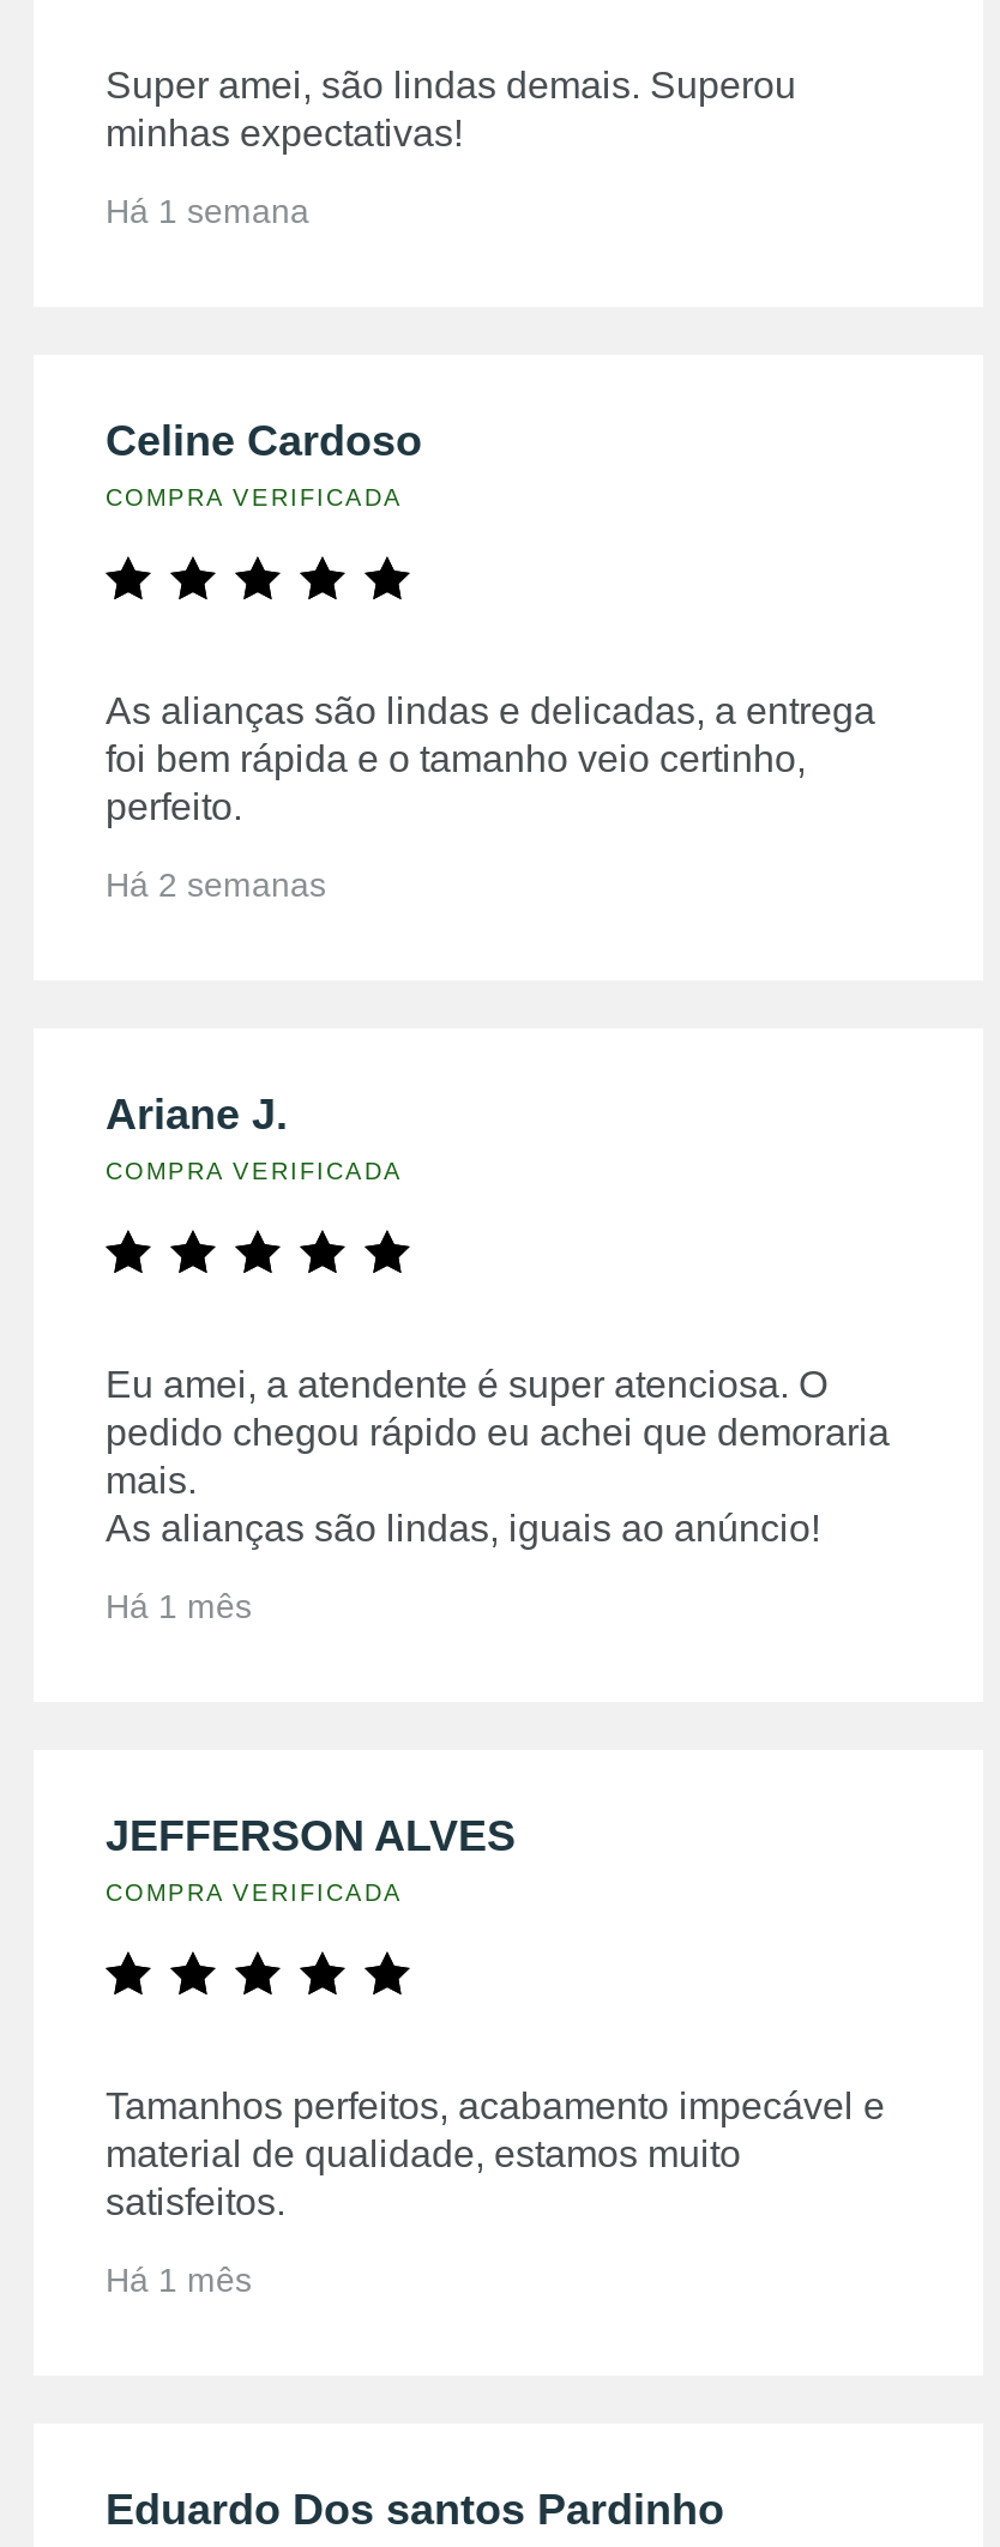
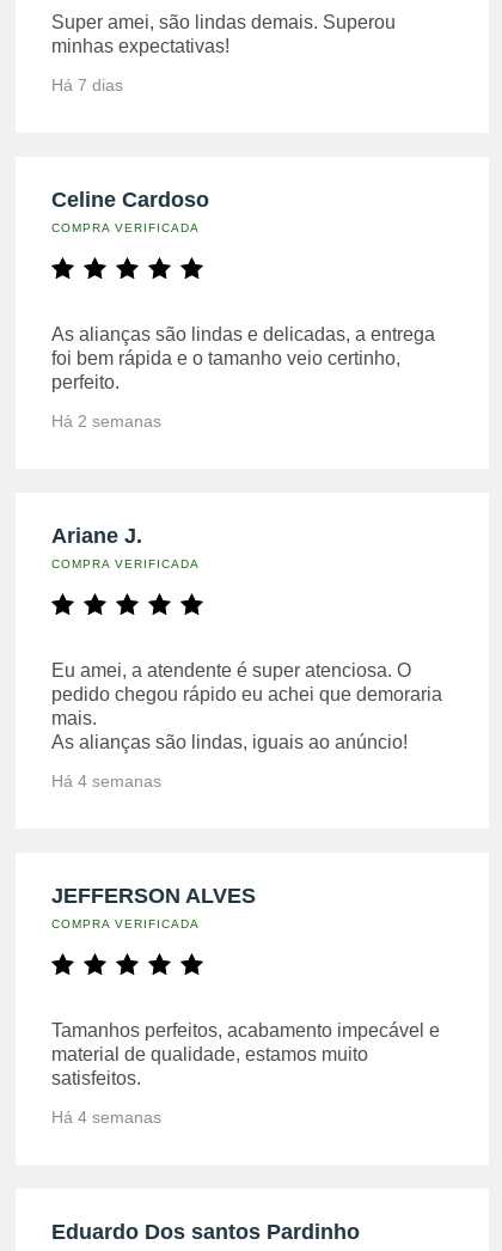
- Há 1 semana
+ Há 7 dias

- Há 1 mês
+ Há 4 semanas

- Há 1 mês
+ Há 4 semanas
